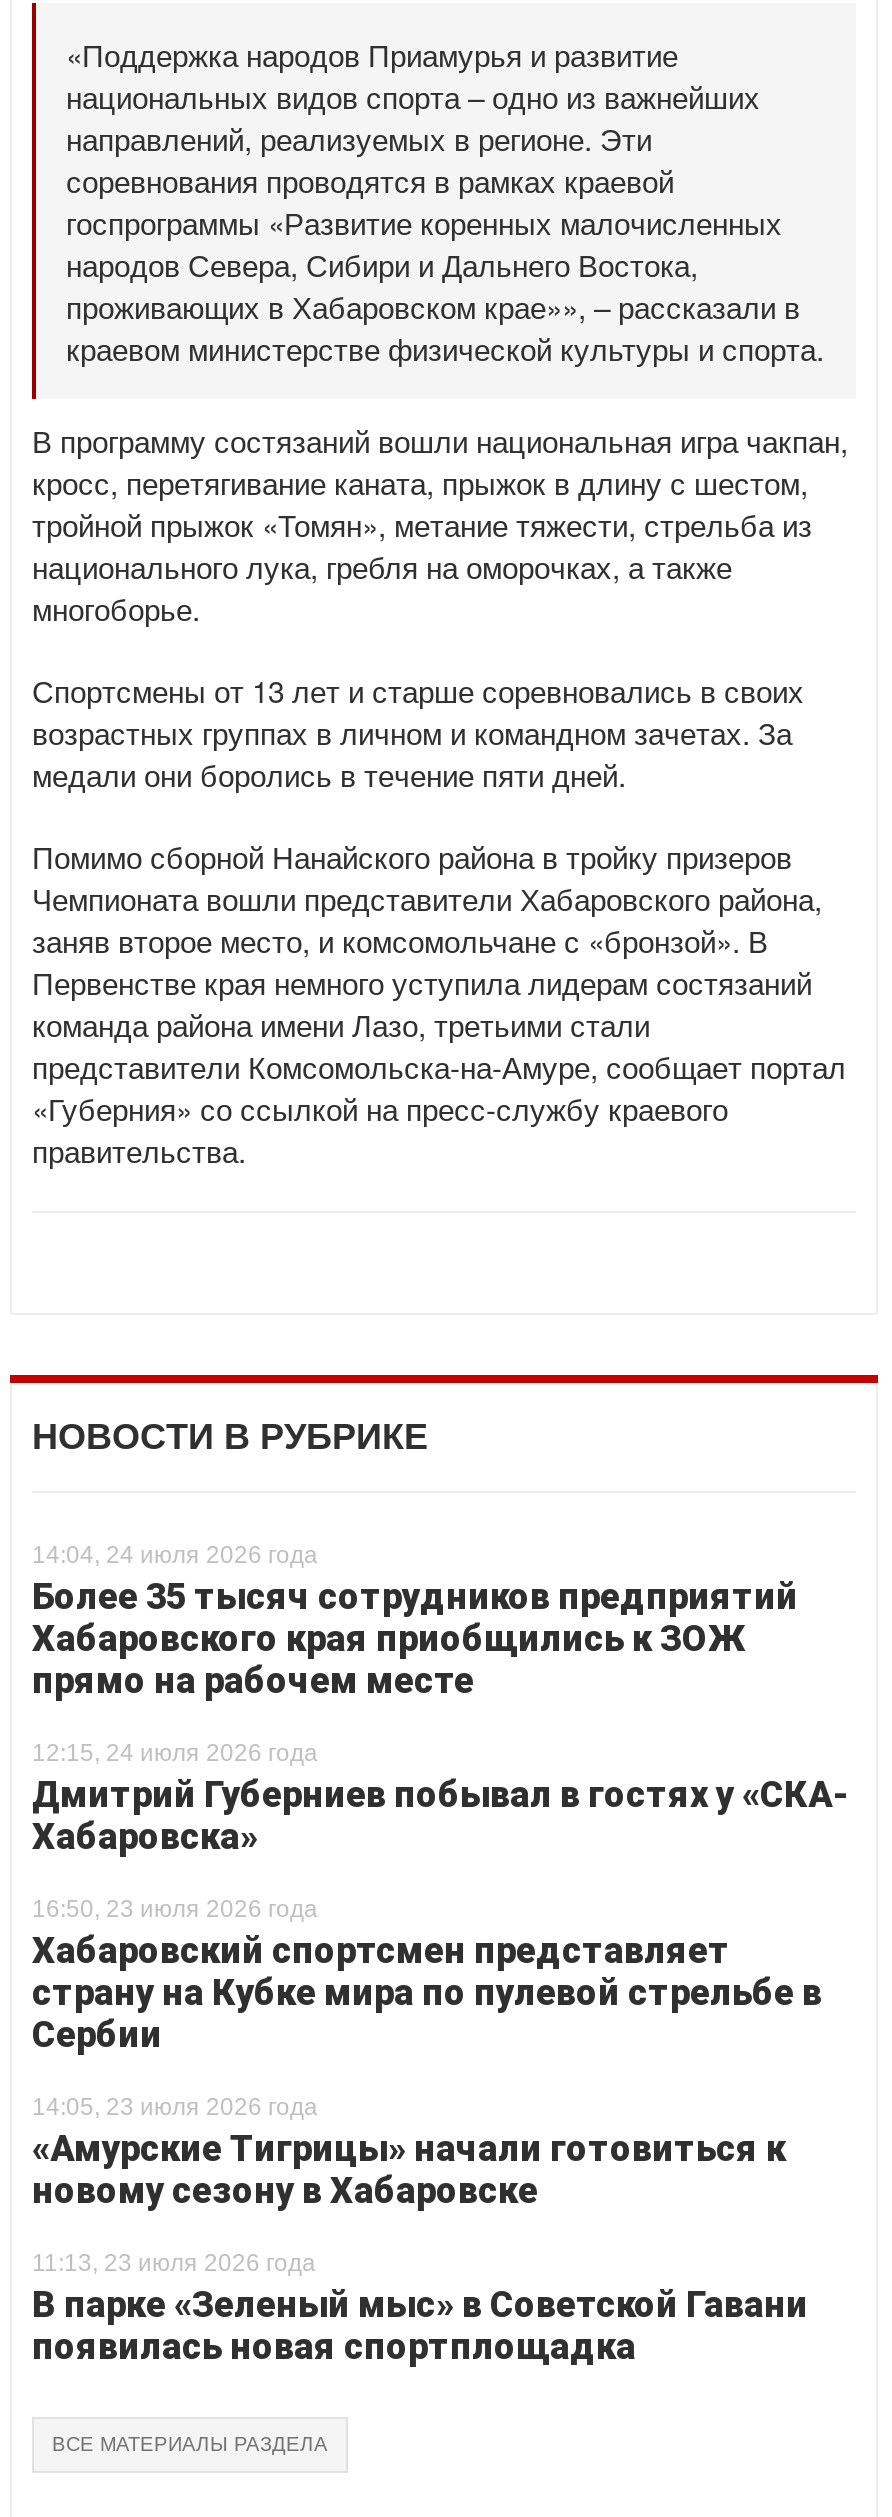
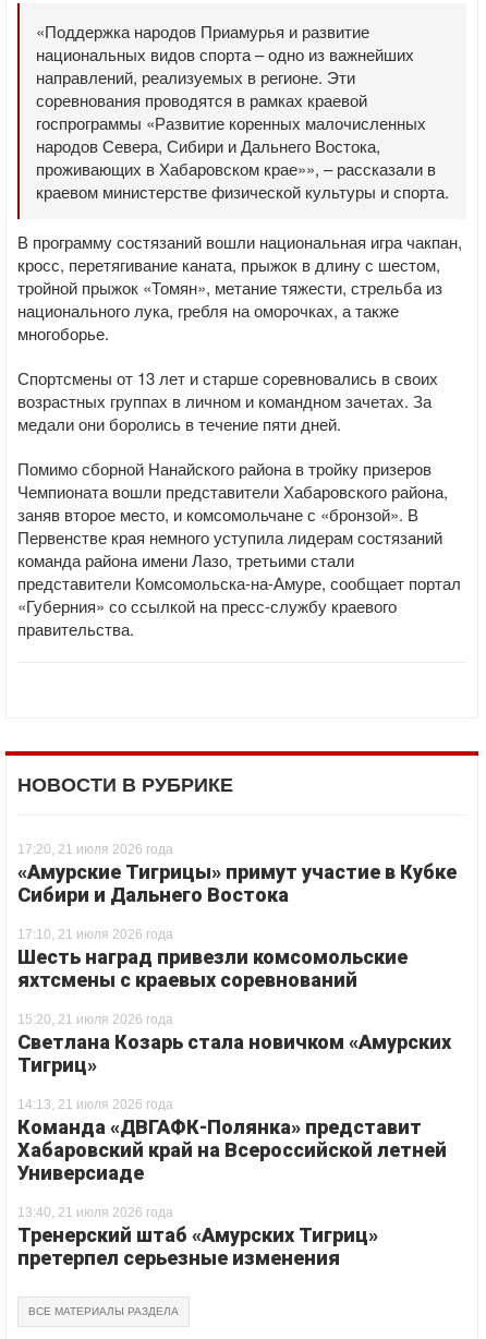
- 14:04, 24 июля 2026 года
- Более 35 тысяч сотрудников предприятий
- Хабаровского края приобщились к ЗОЖ
- прямо на рабочем месте
+ 17:20, 21 июля 2026 года
+ «Амурские Тигрицы» примут участие в Кубке
+ Сибири и Дальнего Востока

- 12:15, 24 июля 2026 года
- Дмитрий Губерниев побывал в гостях у «СКА-
- Хабаровска»
+ 17:10, 21 июля 2026 года
+ Шесть наград привезли комсомольские
+ яхтсмены с краевых соревнований

- 16:50, 23 июля 2026 года
- Хабаровский спортсмен представляет
- страну на Кубке мира по пулевой стрельбе в
- Сербии
+ 15:20, 21 июля 2026 года
+ Светлана Козарь стала новичком «Амурских
+ Тигриц»

- 14:05, 23 июля 2026 года
- «Амурские Тигрицы» начали готовиться к
- новому сезону в Хабаровске
+ 14:13, 21 июля 2026 года
+ Команда «ДВГАФК-Полянка» представит
+ Хабаровский край на Всероссийской летней
+ Универсиаде

- 11:13, 23 июля 2026 года
- В парке «Зеленый мыс» в Советской Гавани
- появилась новая спортплощадка
+ 13:40, 21 июля 2026 года
+ Тренерский штаб «Амурских Тигриц»
+ претерпел серьезные изменения
